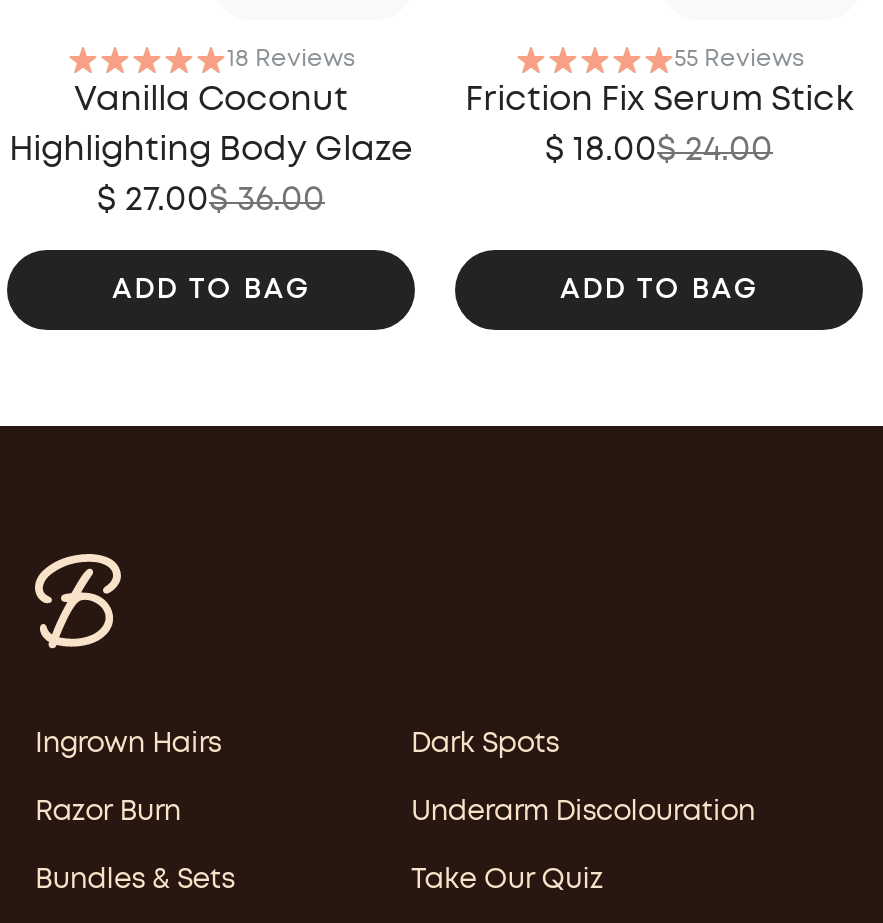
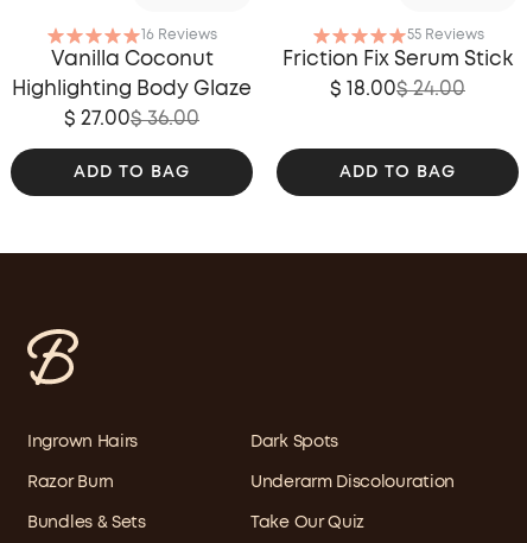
- 18 Reviews
+ 16 Reviews
